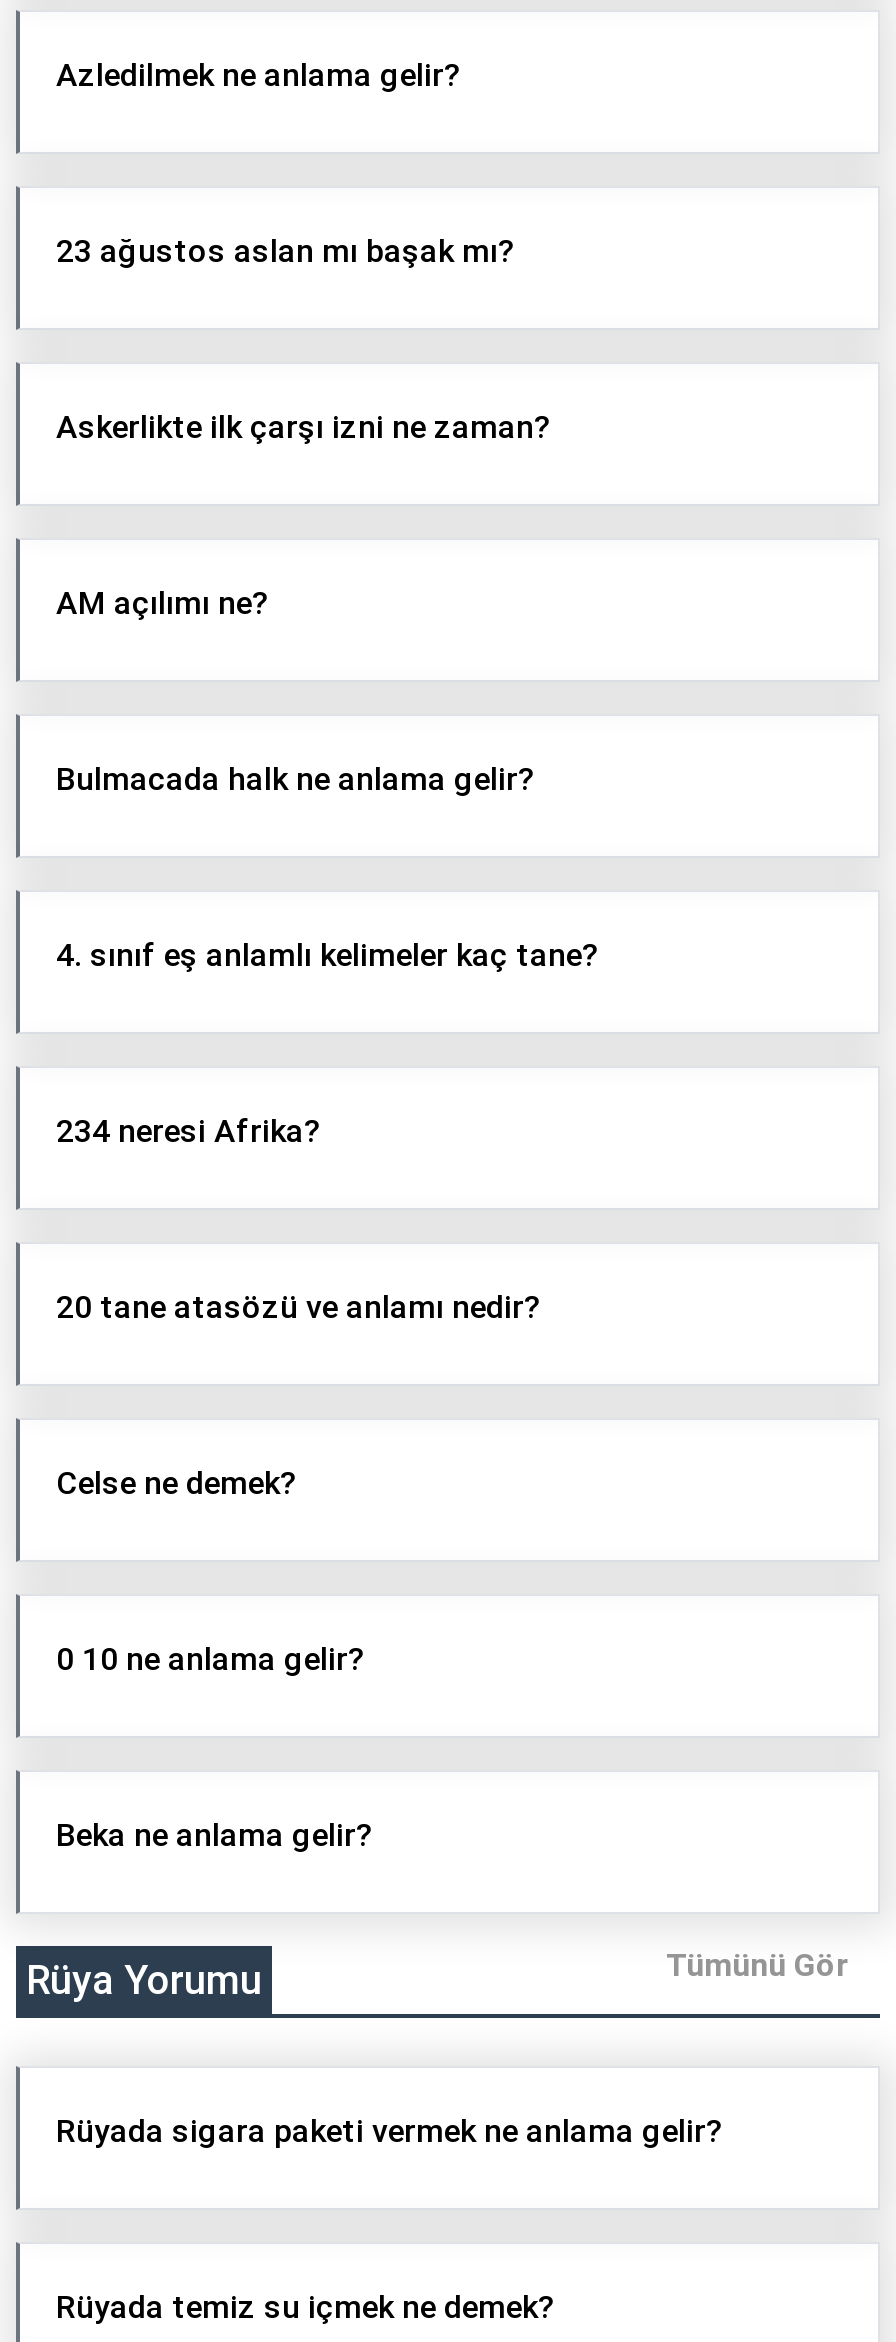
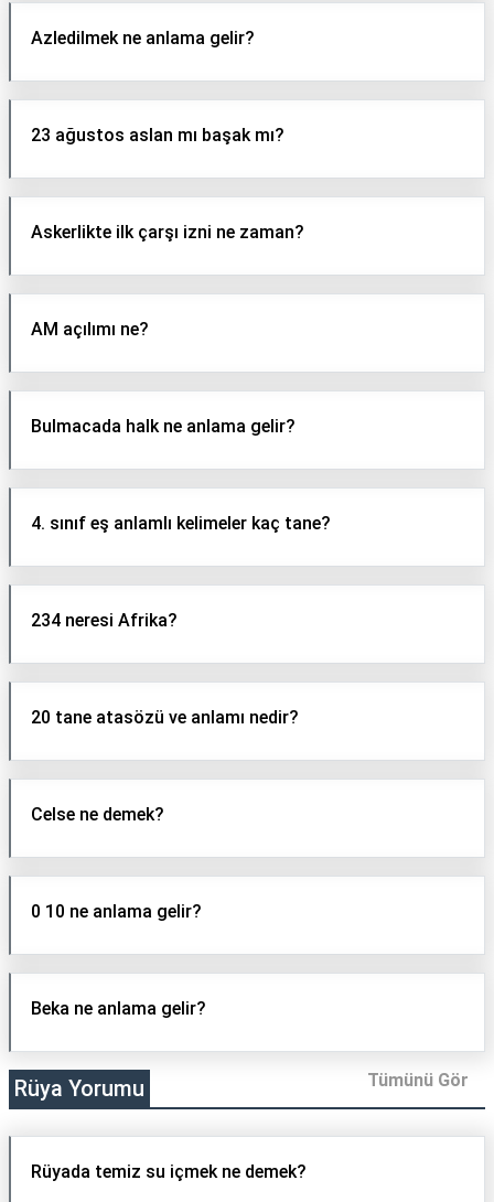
- Rüyada sigara paketi vermek ne anlama gelir?
